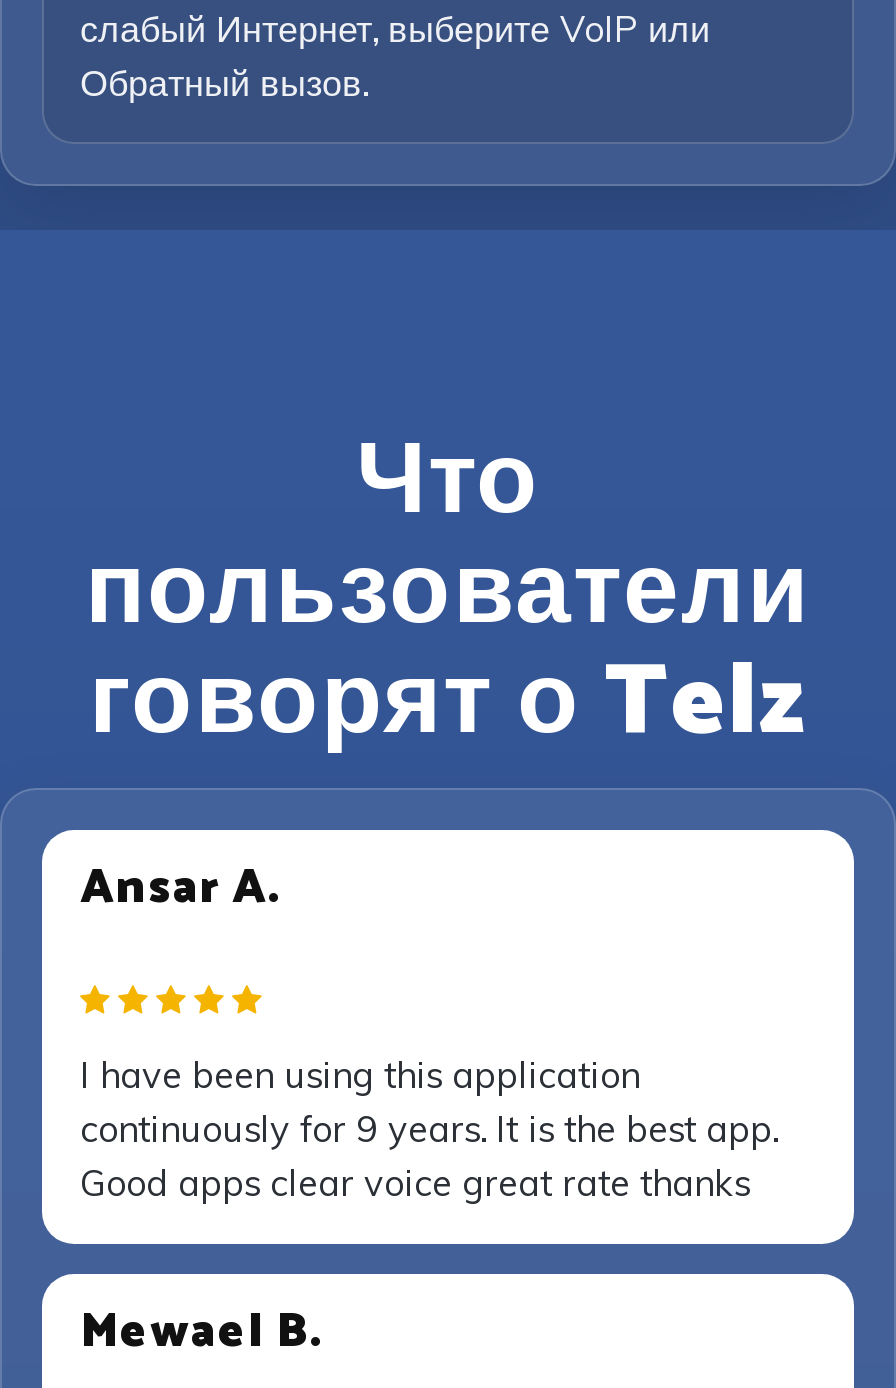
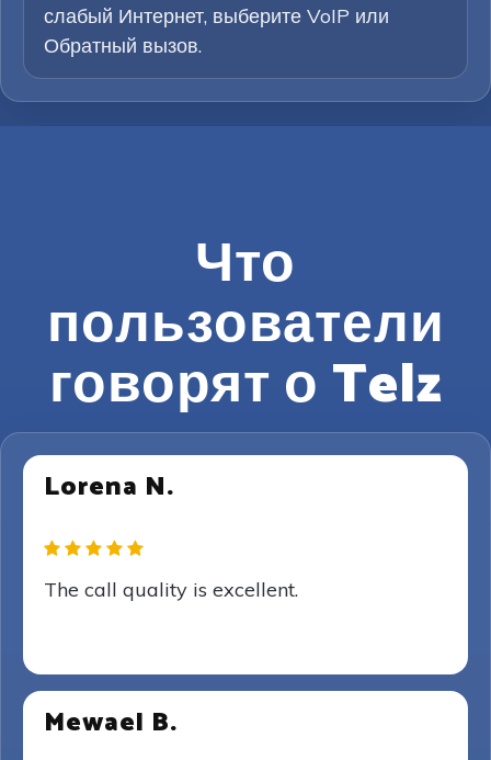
- Ansar A.
+ Lorena N.

- I have been using this application
- continuously for 9 years. It is the best app.
- Good apps clear voice great rate thanks
+ The call quality is excellent.
